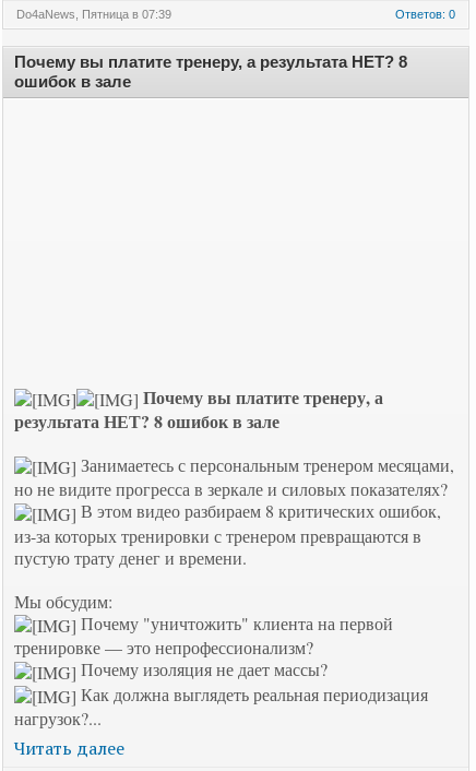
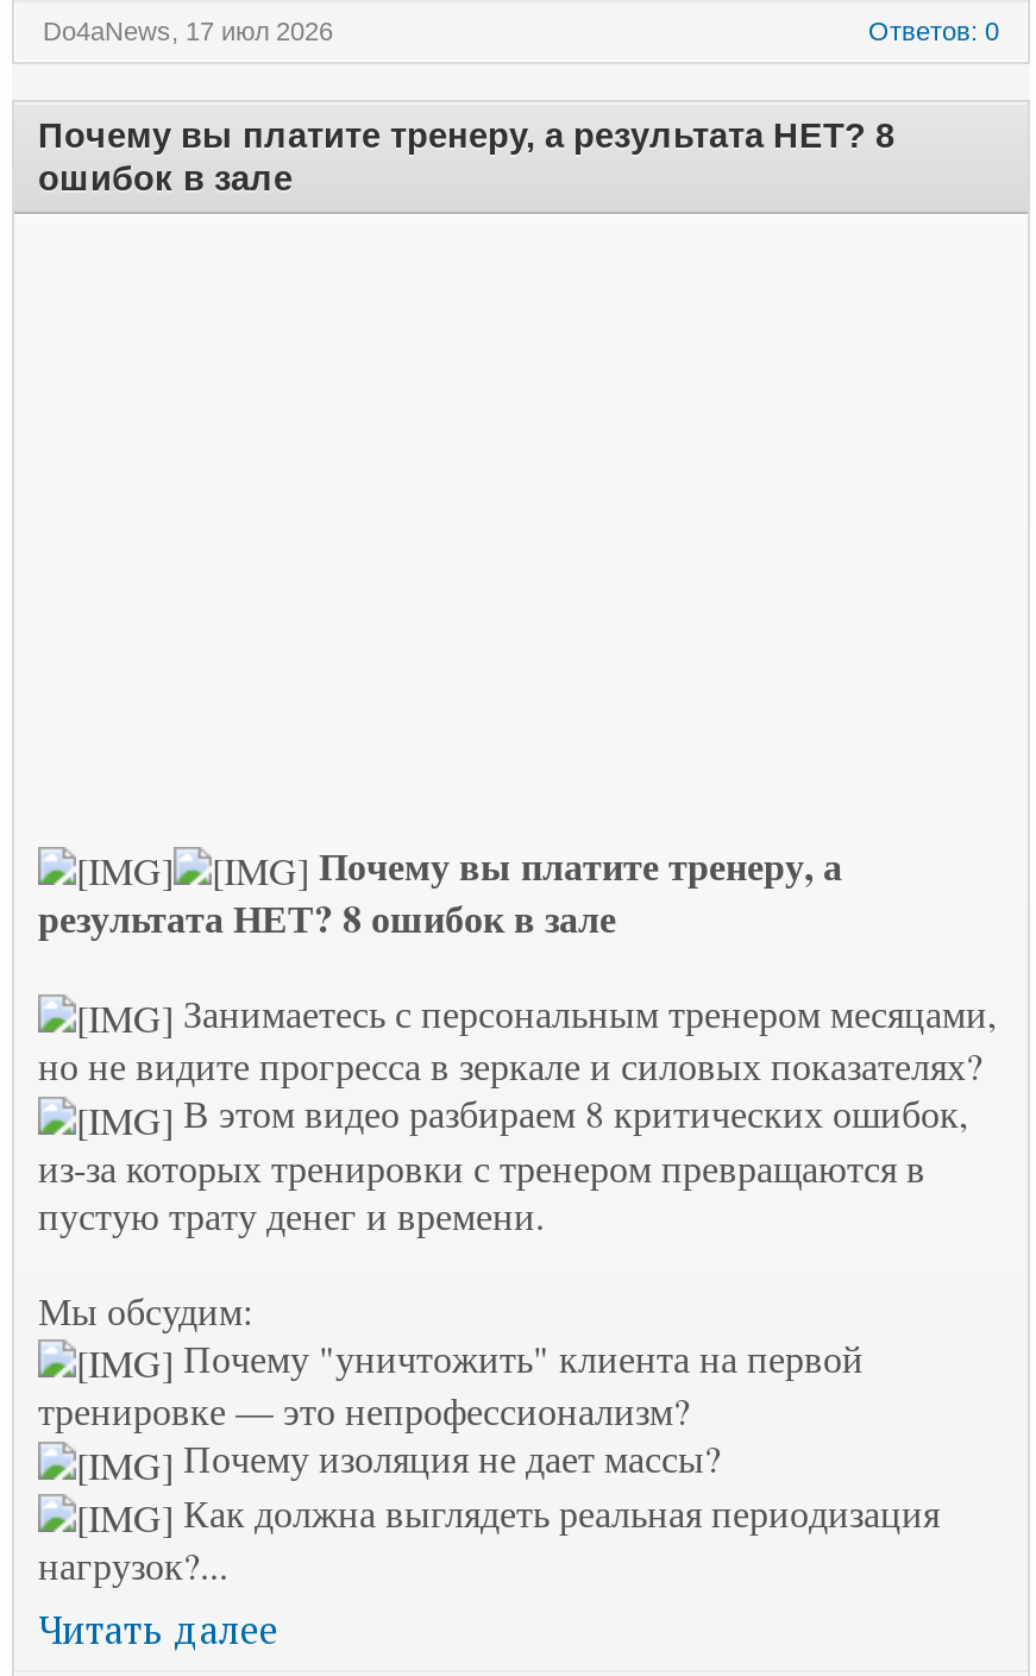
- Do4aNews, Пятница в 07:39
+ Do4aNews, 17 июл 2026
